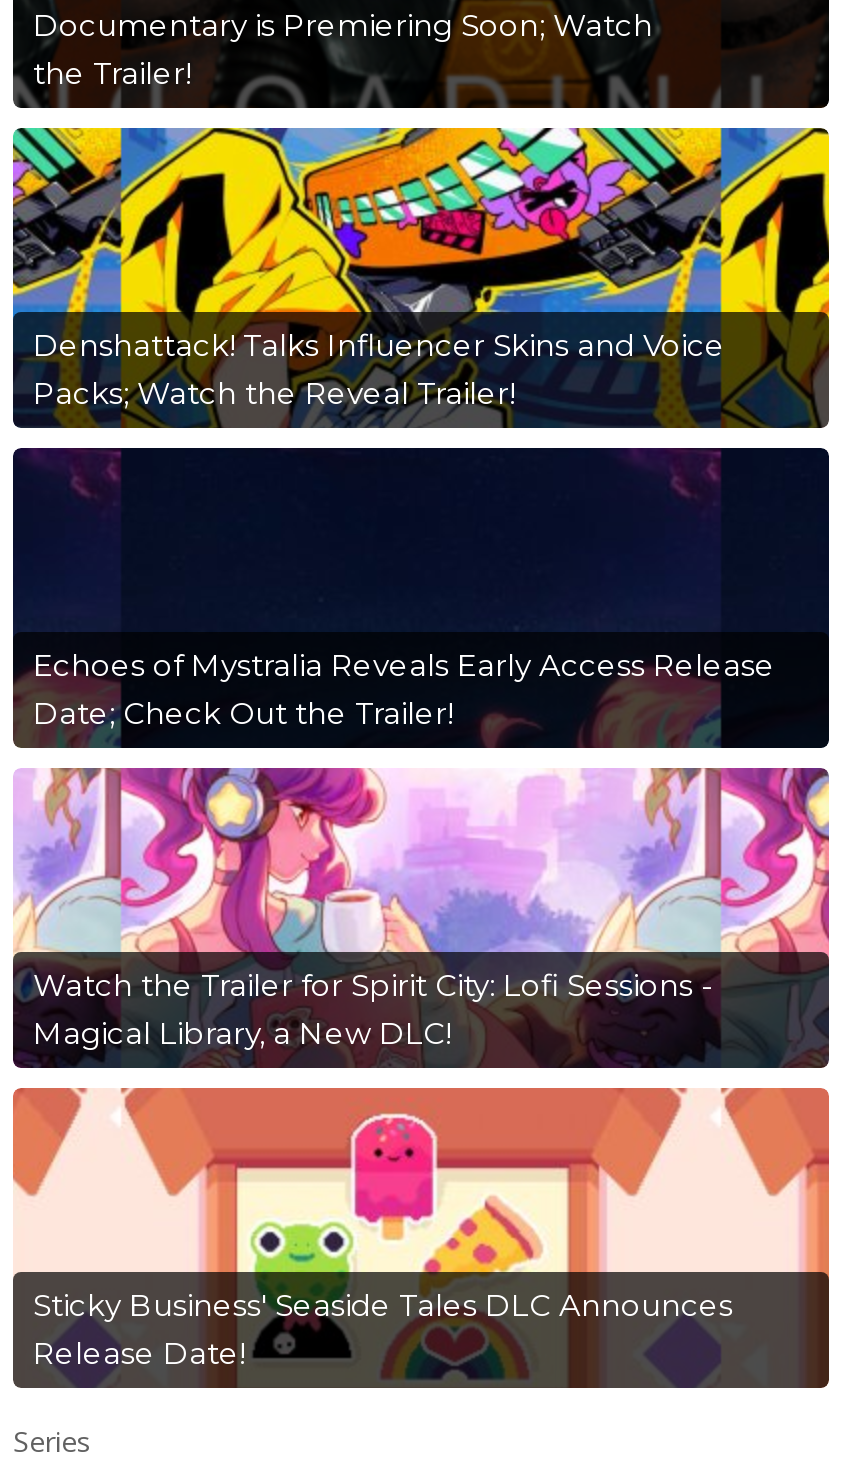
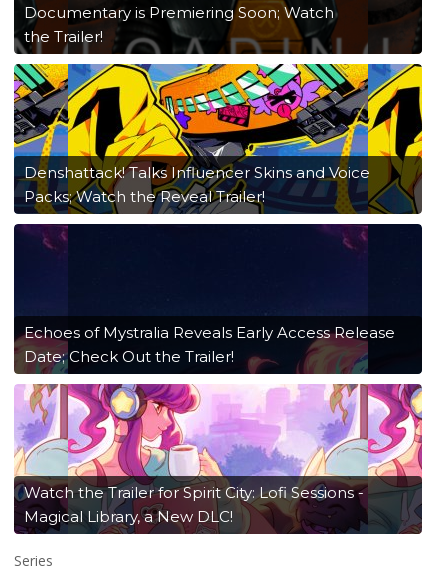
- [image]
- Sticky Business' Seaside Tales DLC Announces
- Release Date!
